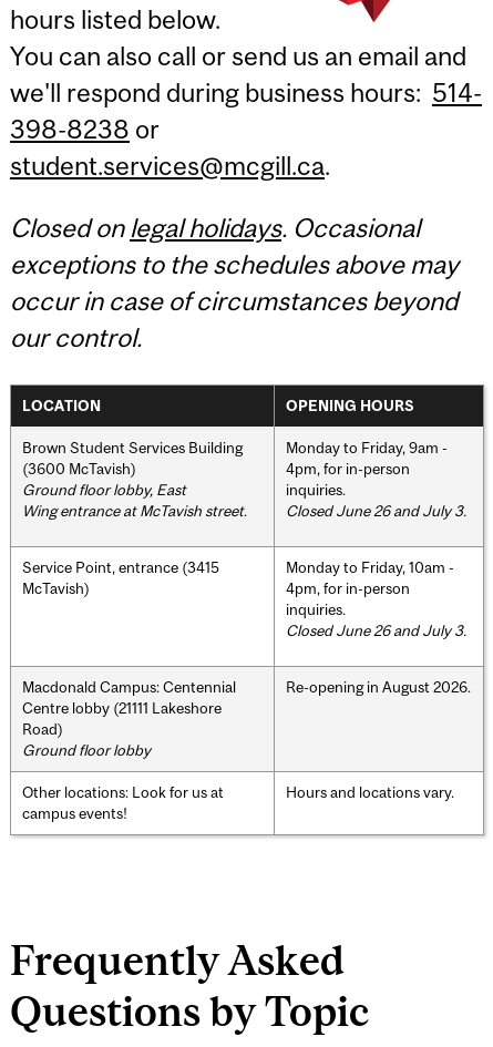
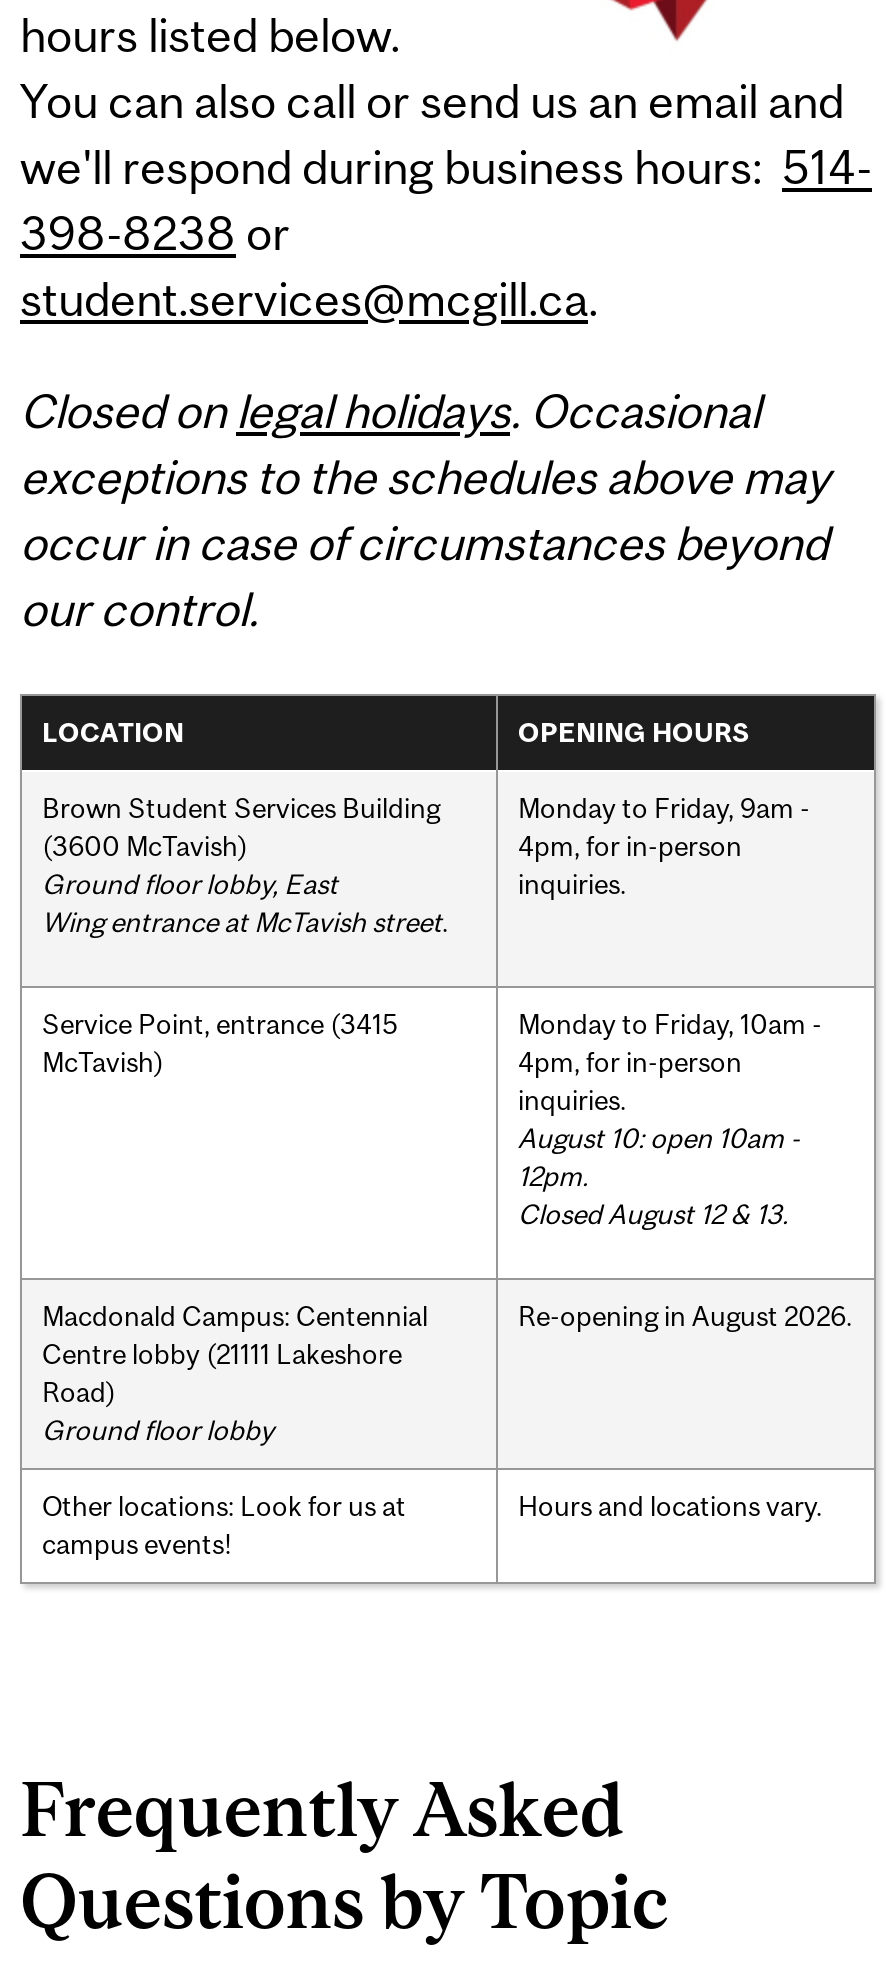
- Closed June 26 and July 3.

- Closed June 26 and July 3.
+ August 10: open 10am -
+ 12pm.
+ Closed August 12 & 13.
